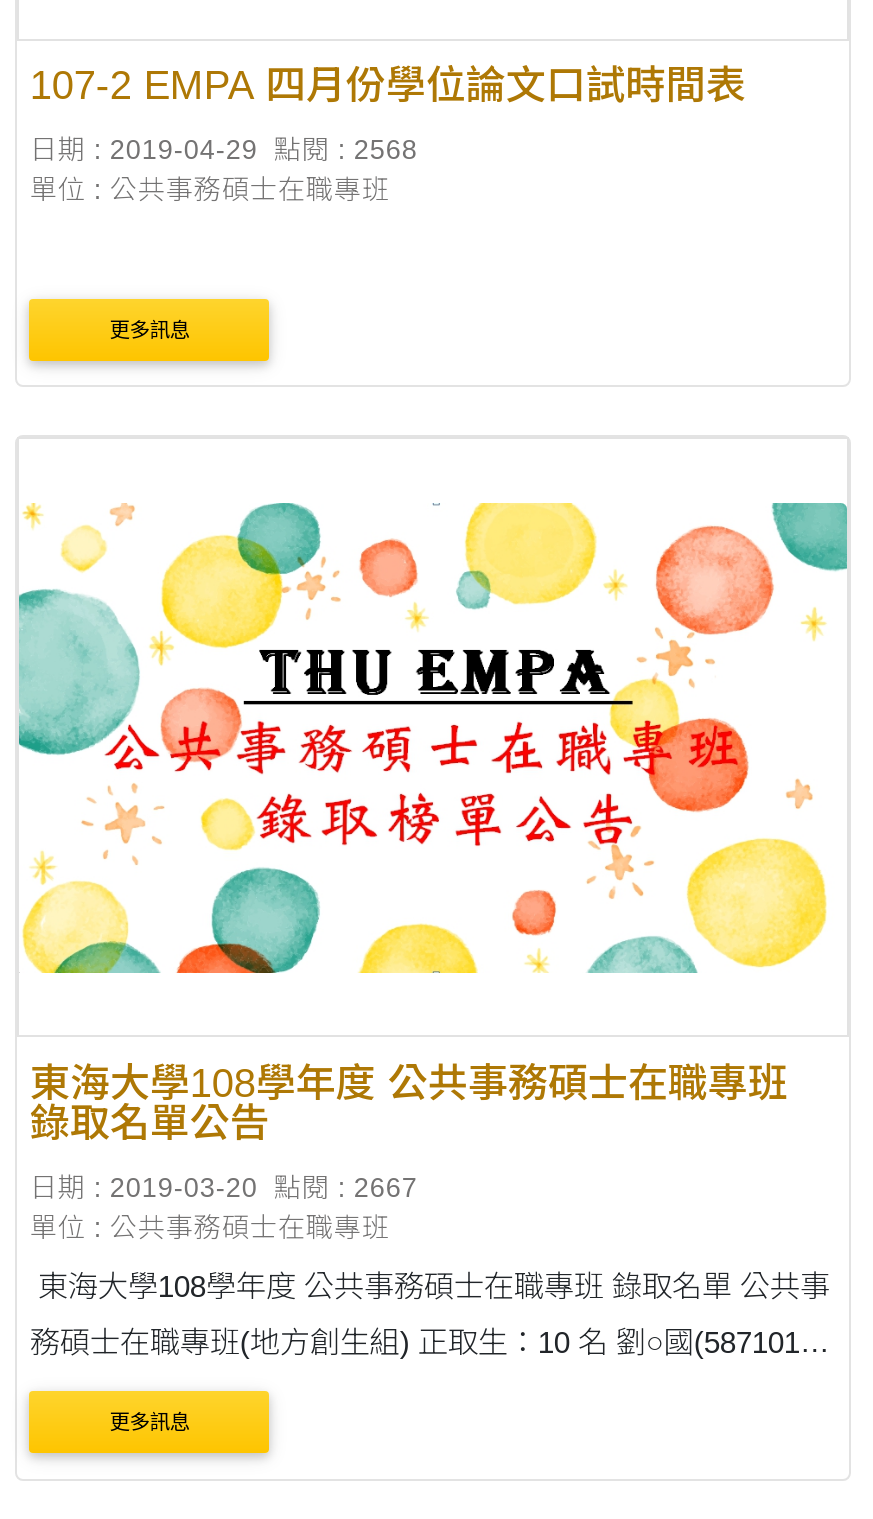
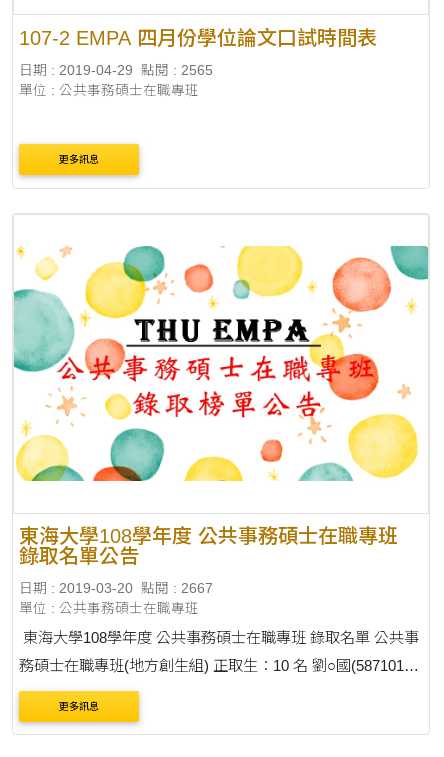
- 日期 : 2019-04-29 點閱 : 2568
+ 日期 : 2019-04-29 點閱 : 2565
